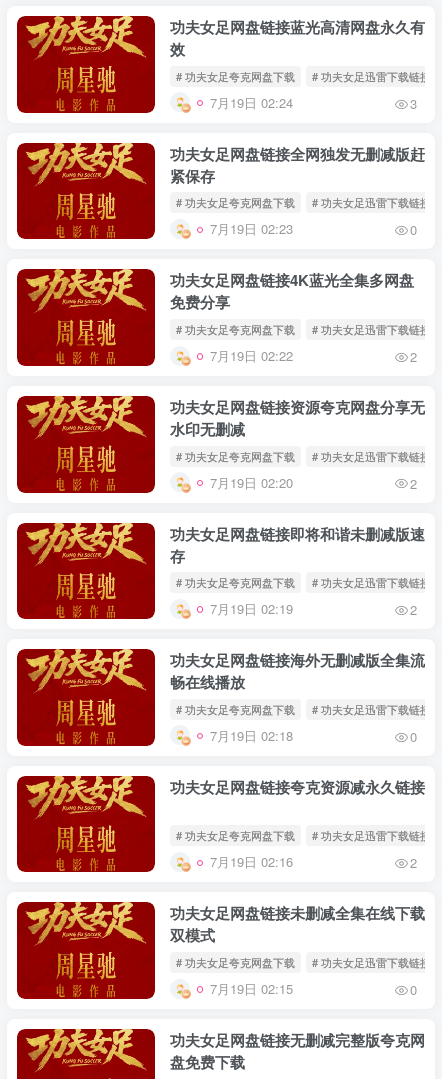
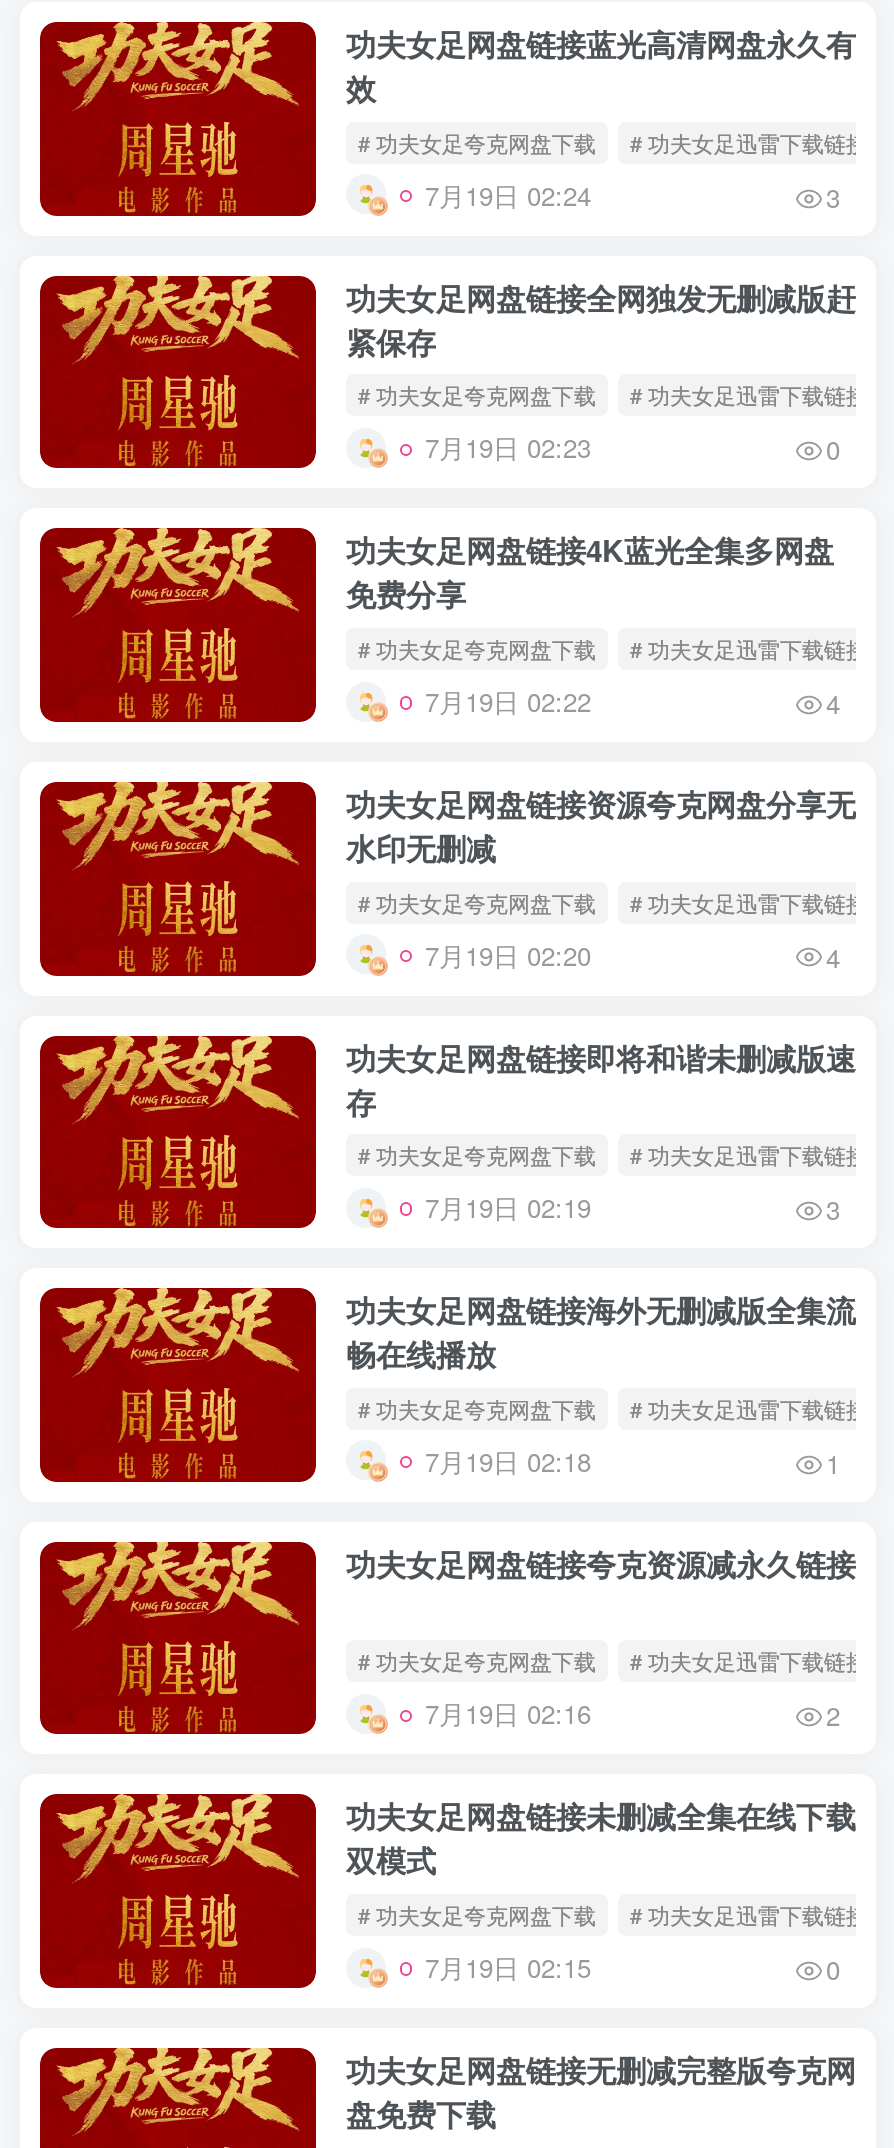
- 2
+ 4

- 2
+ 4

- 2
+ 3

- 0
+ 1
